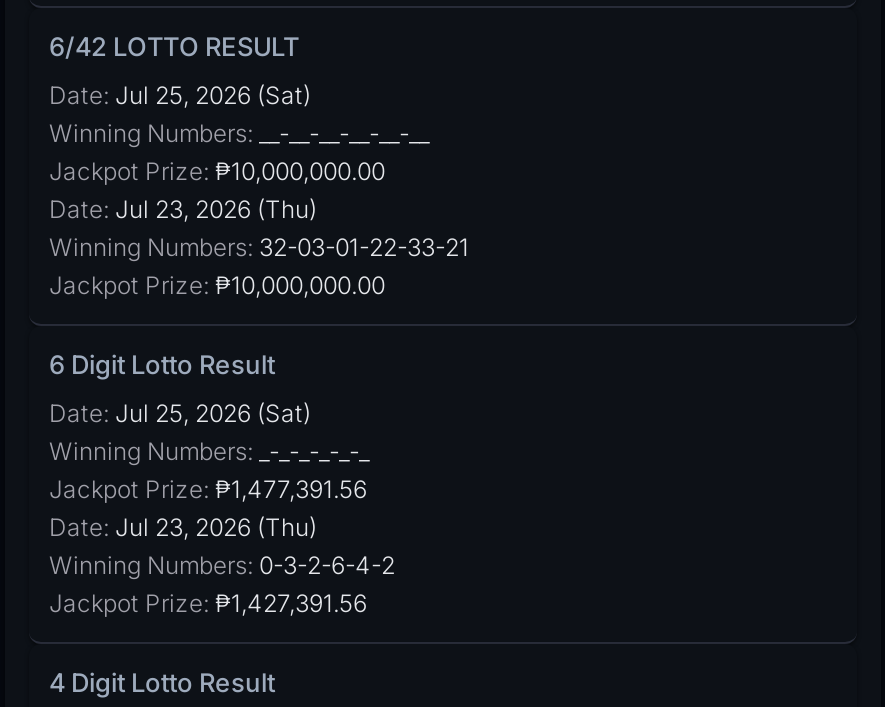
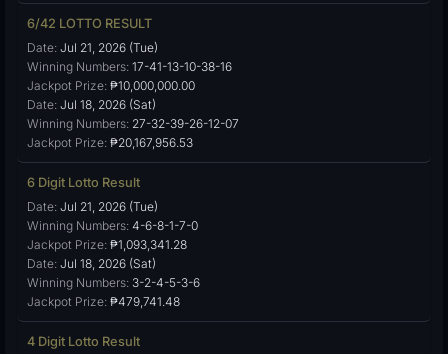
- Date: Jul 25, 2026 (Sat)
+ Date: Jul 21, 2026 (Tue)

- Winning Numbers: __-__-__-__-__-__
+ Winning Numbers: 17-41-13-10-38-16

- Date: Jul 23, 2026 (Thu)
+ Date: Jul 18, 2026 (Sat)

- Winning Numbers: 32-03-01-22-33-21
+ Winning Numbers: 27-32-39-26-12-07

- Jackpot Prize: ₱10,000,000.00
+ Jackpot Prize: ₱20,167,956.53

- Date: Jul 25, 2026 (Sat)
+ Date: Jul 21, 2026 (Tue)

- Winning Numbers: _-_-_-_-_-_
+ Winning Numbers: 4-6-8-1-7-0

- Jackpot Prize: ₱1,477,391.56
+ Jackpot Prize: ₱1,093,341.28

- Date: Jul 23, 2026 (Thu)
+ Date: Jul 18, 2026 (Sat)

- Winning Numbers: 0-3-2-6-4-2
+ Winning Numbers: 3-2-4-5-3-6

- Jackpot Prize: ₱1,427,391.56
+ Jackpot Prize: ₱479,741.48
